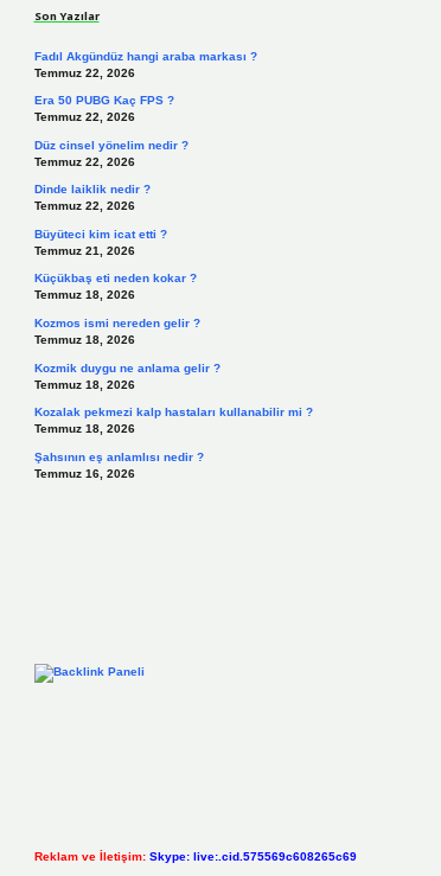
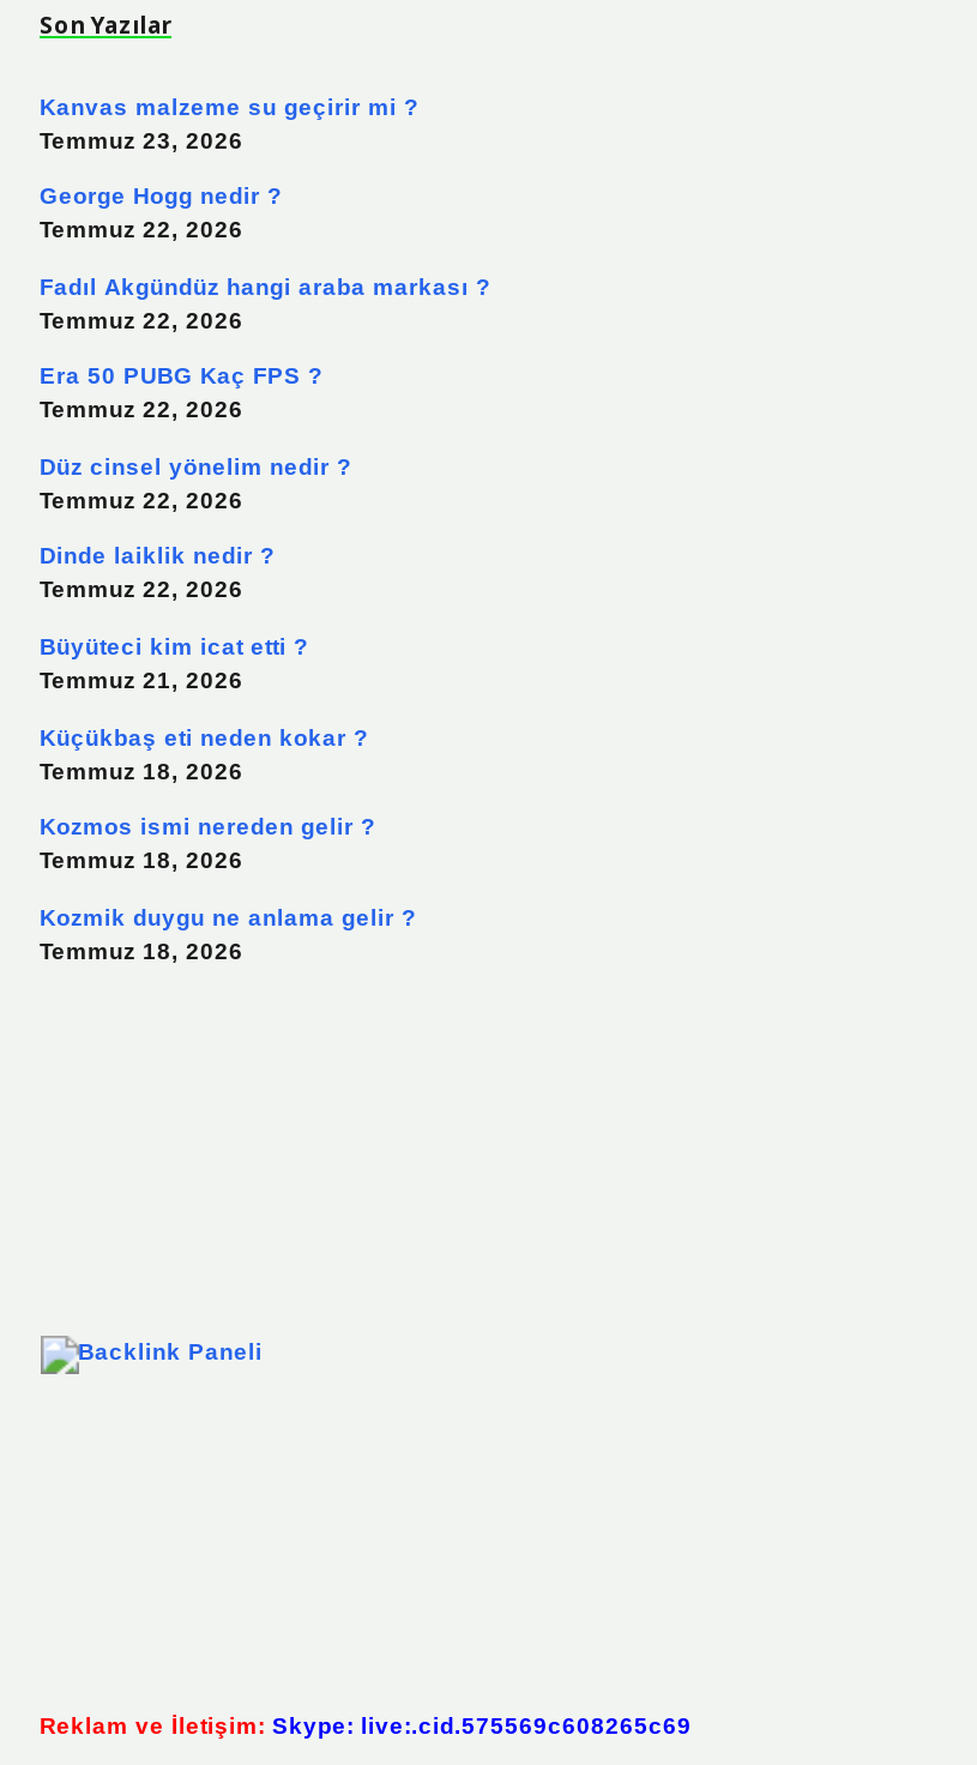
+ Kanvas malzeme su geçirir mi ?
+ Temmuz 23, 2026
+ George Hogg nedir ?
+ Temmuz 22, 2026

moved down: Fadıl Akgündüz hangi araba markası ? | Temmuz 22, 2026 | Era 50 PUBG Kaç FPS ? | ... | Kozmik duygu ne anlama gelir ? | Temmuz 18, 2026

- Kozalak pekmezi kalp hastaları kullanabilir mi ?
- Temmuz 18, 2026
- Şahsının eş anlamlısı nedir ?
- Temmuz 16, 2026
